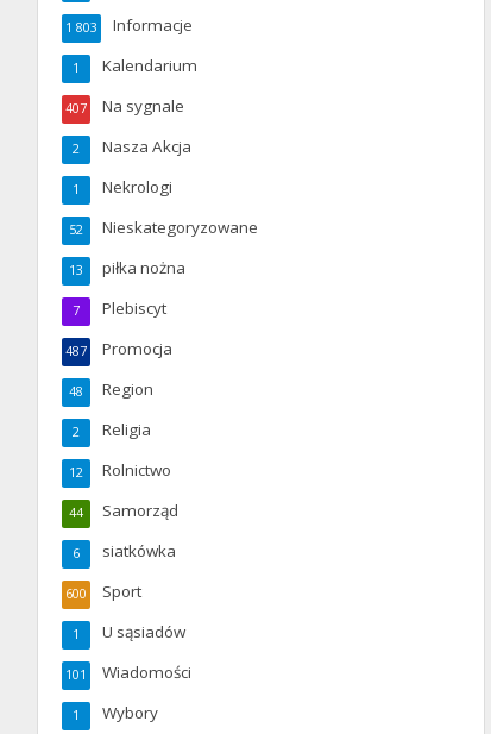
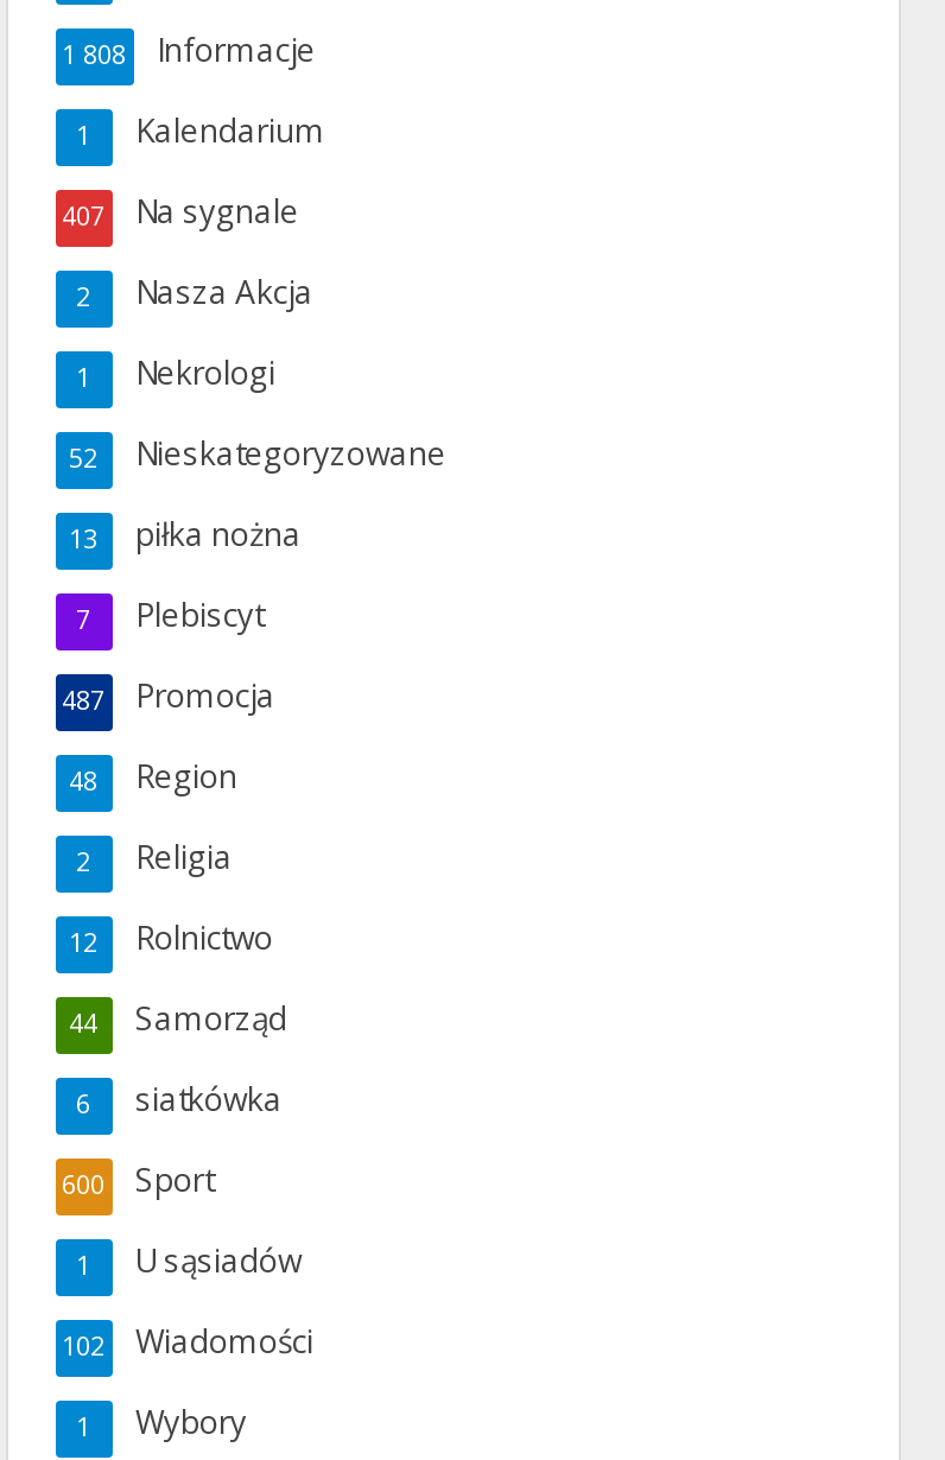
- 1 803 Informacje
+ 1 808 Informacje

- 101 Wiadomości
+ 102 Wiadomości
